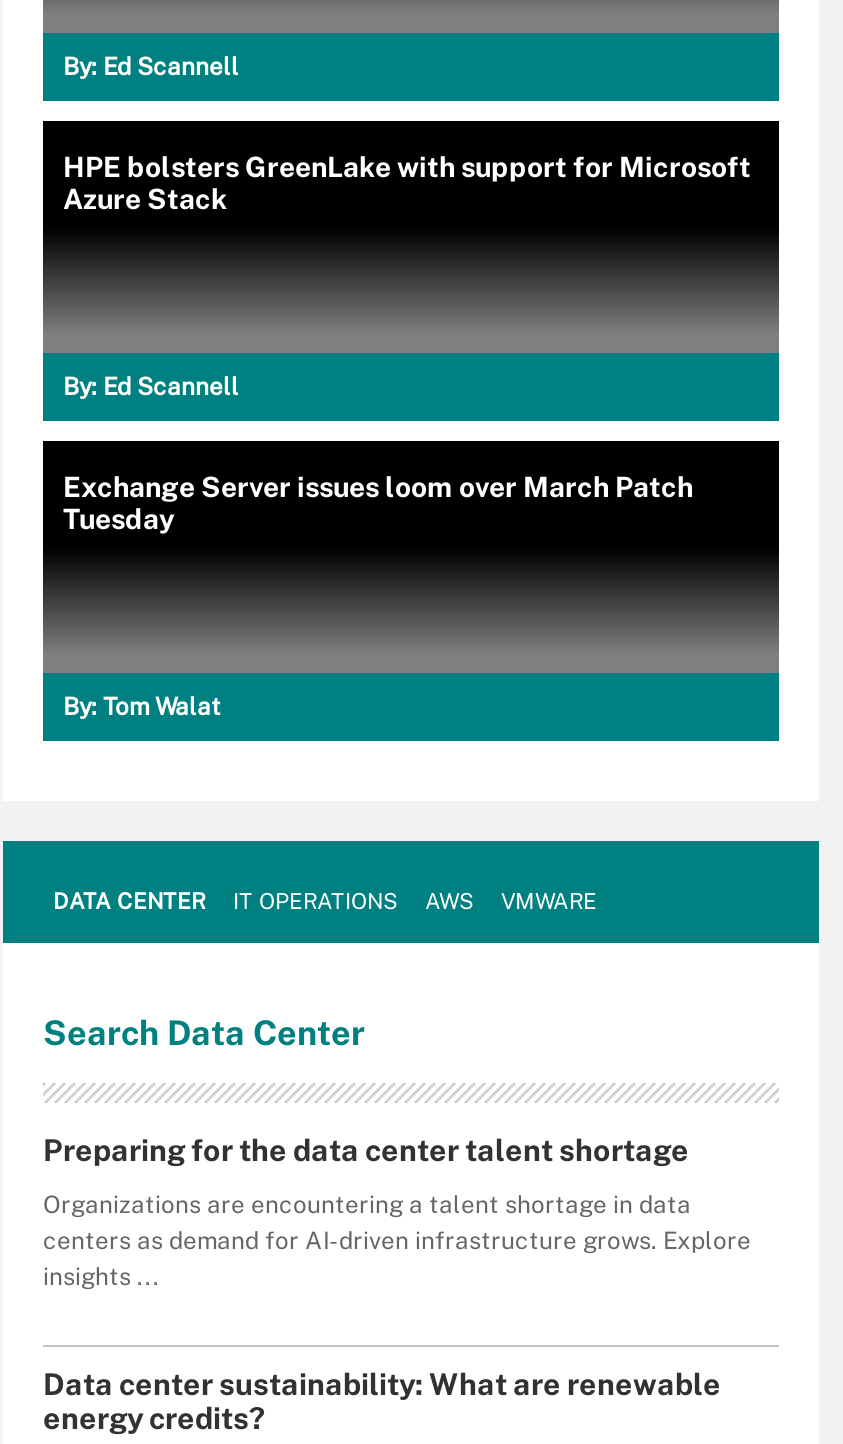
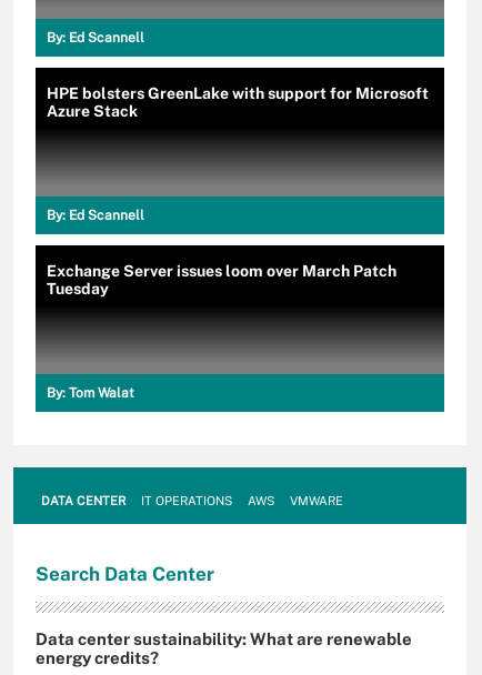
- Preparing for the data center talent shortage
- Organizations are encountering a talent shortage in data
- centers as demand for AI-driven infrastructure grows. Explore
- insights ...
